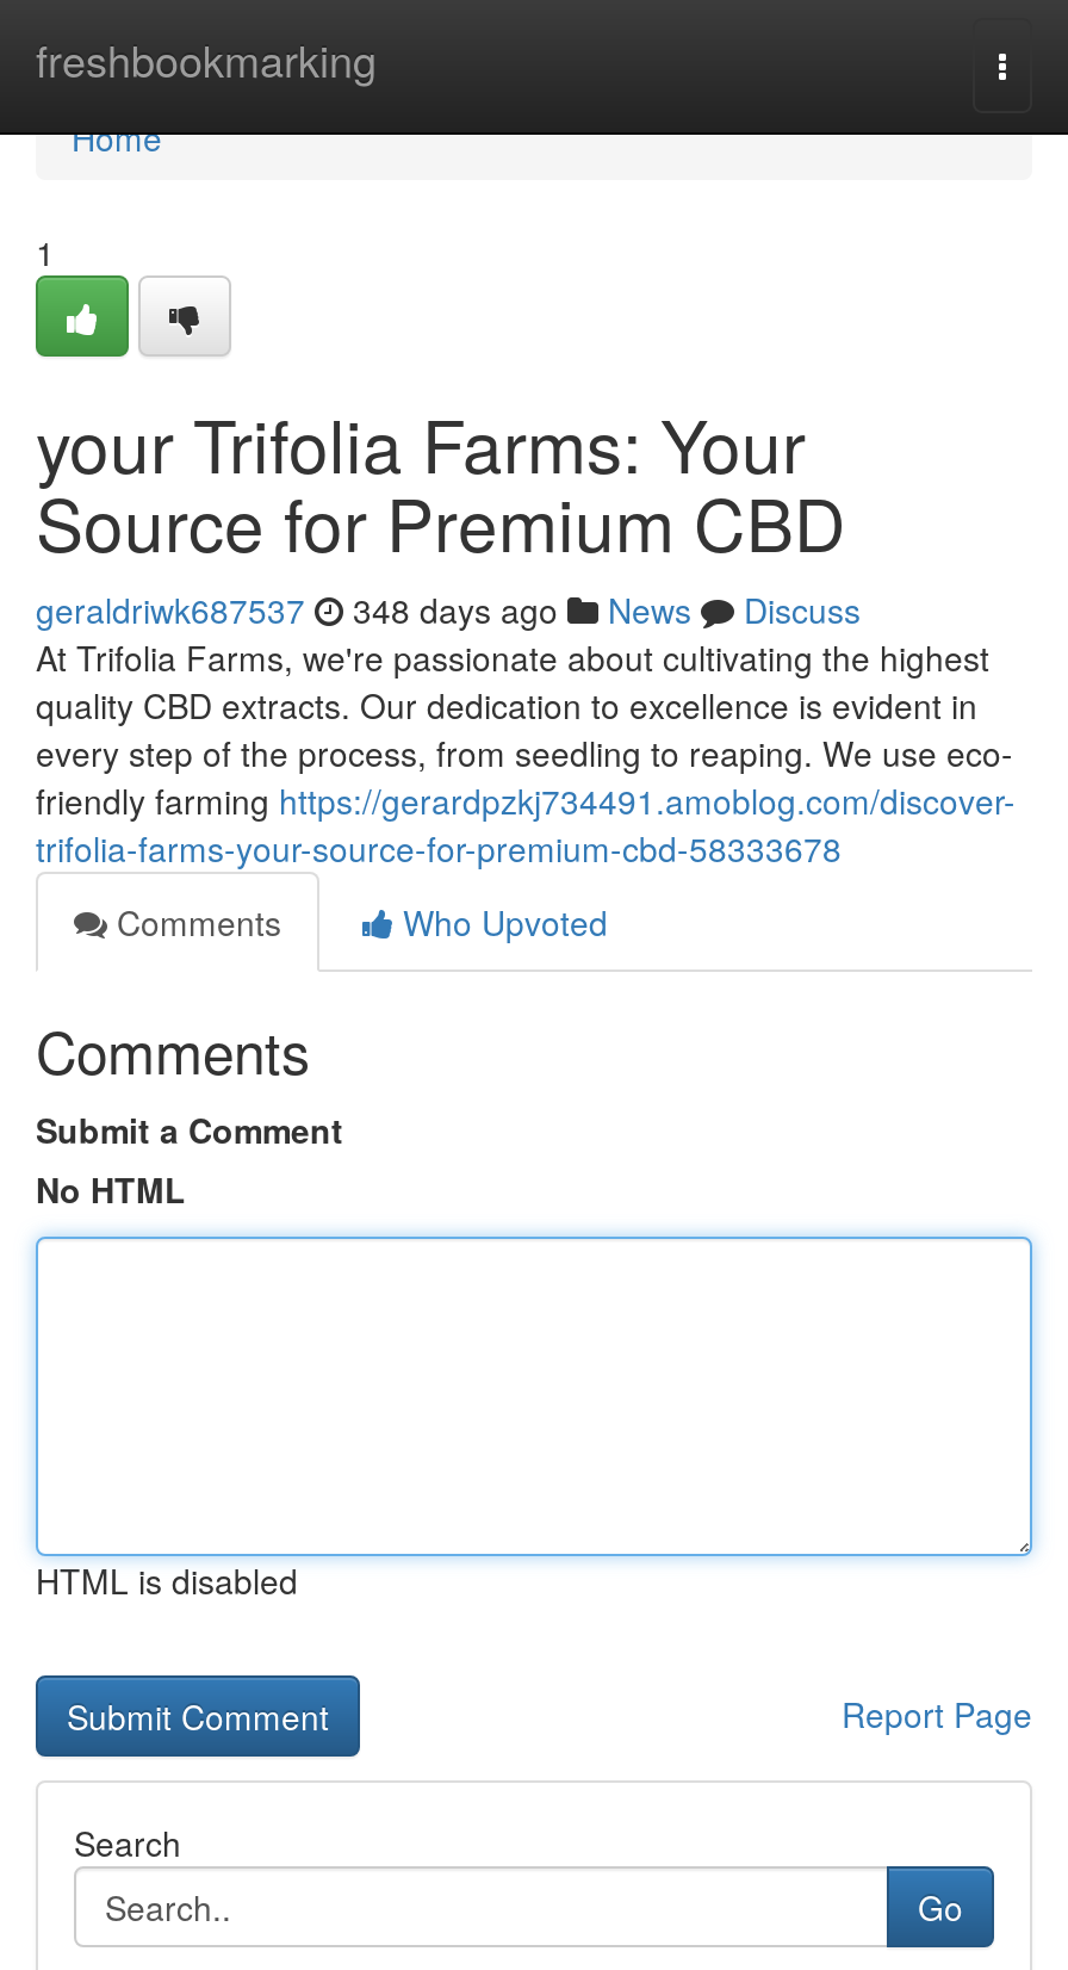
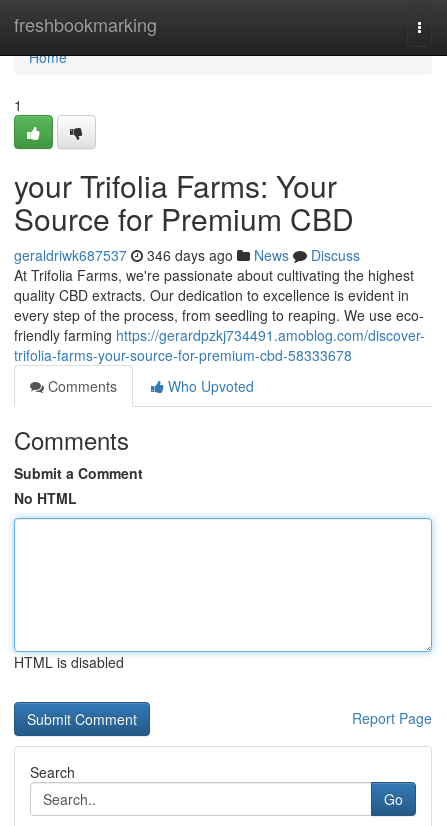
- geraldriwk687537 348 days ago News Discuss
+ geraldriwk687537 346 days ago News Discuss
